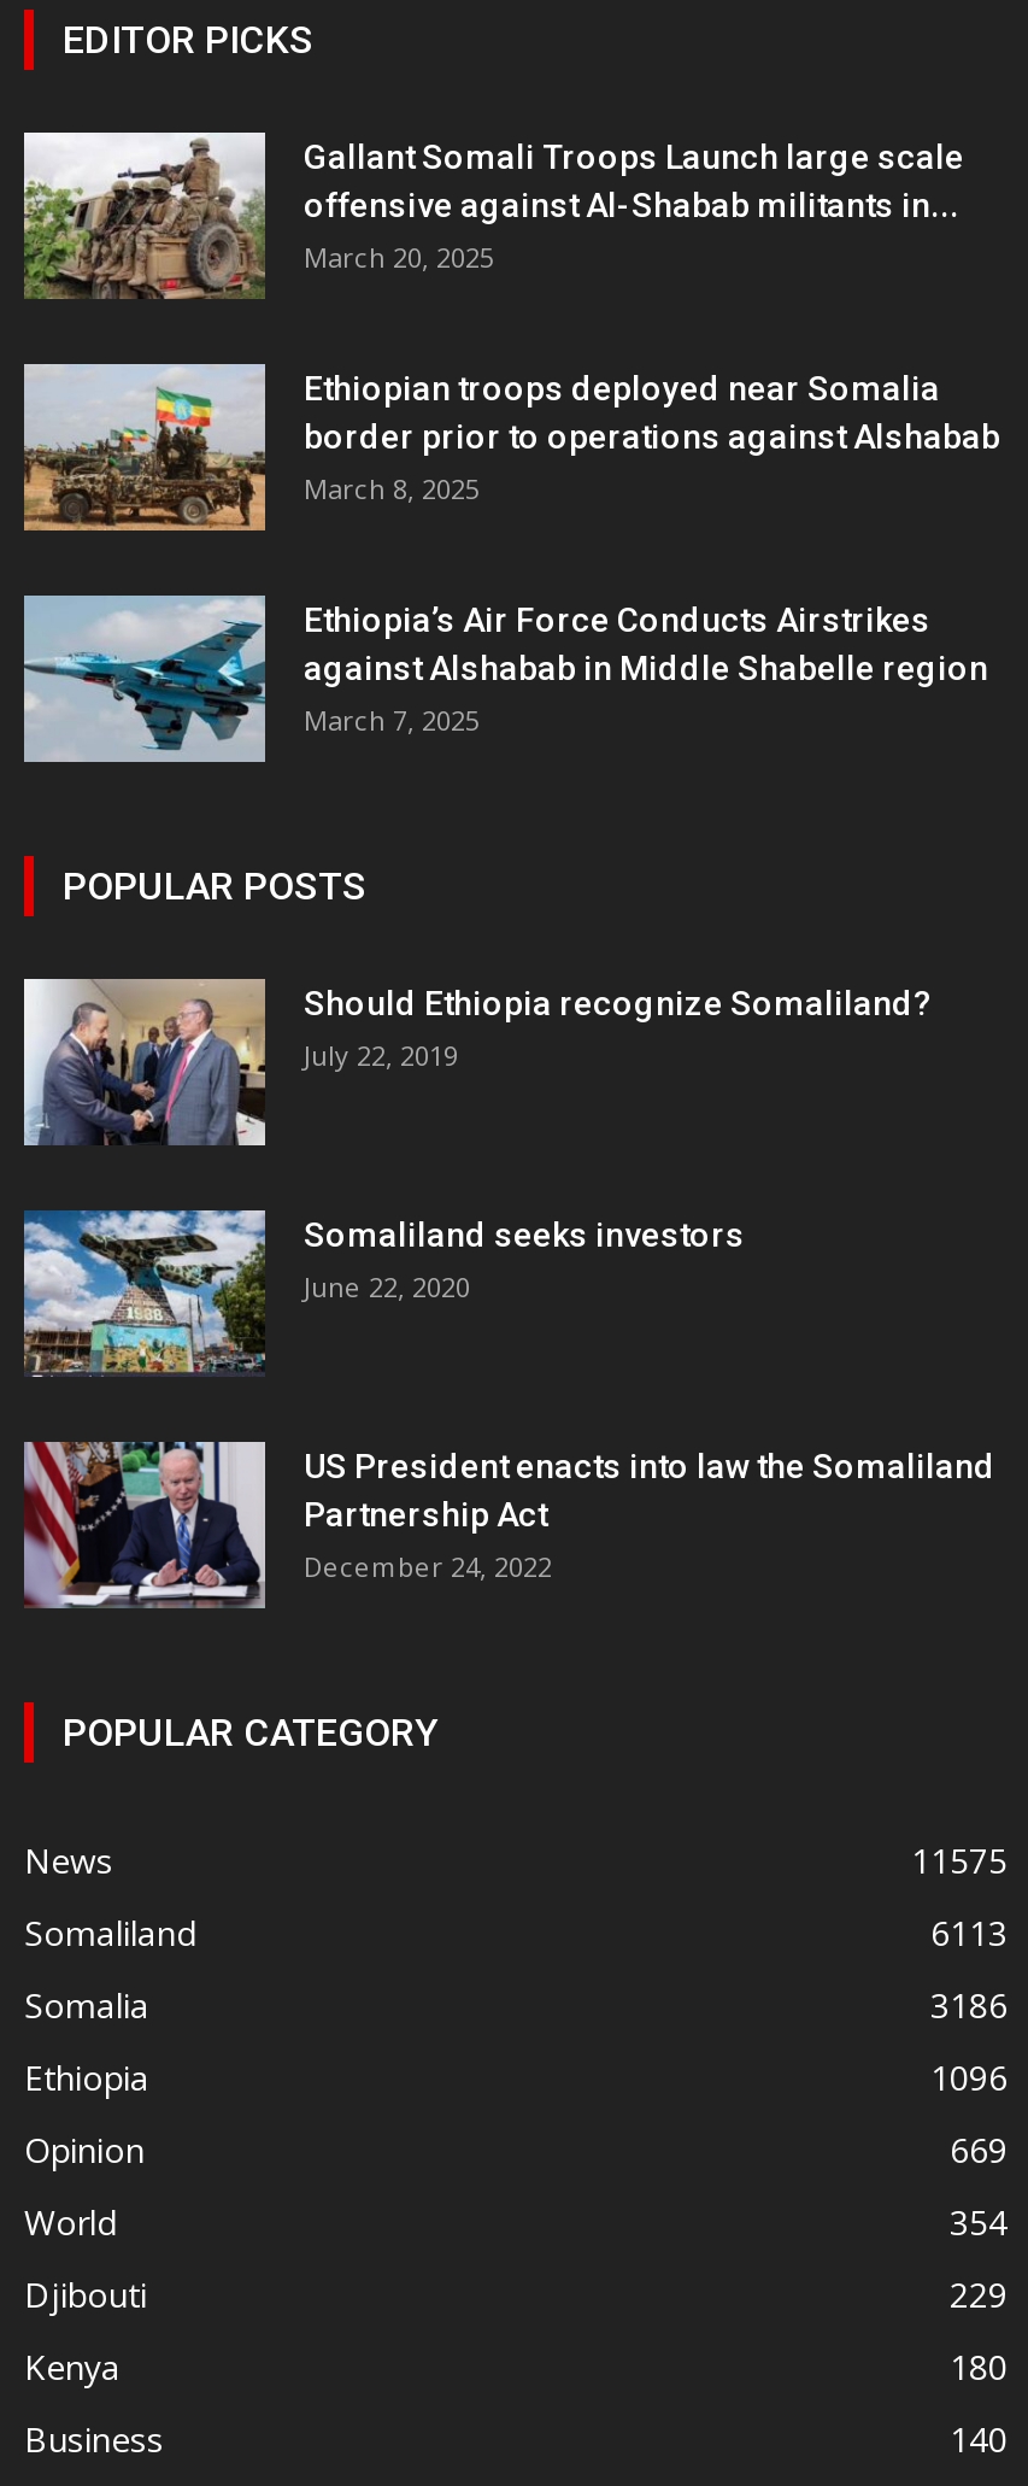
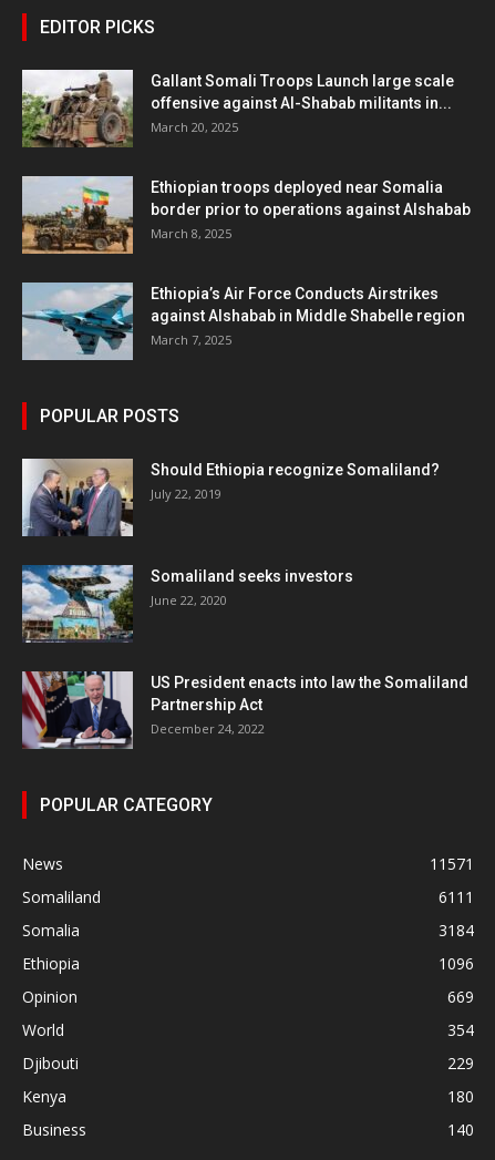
- 11575
+ 11571

- 6113
+ 6111

- 3186
+ 3184
